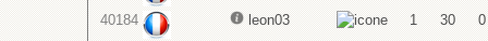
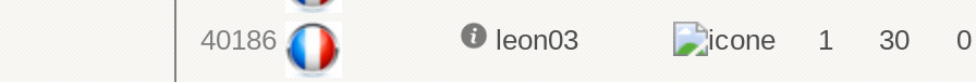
- 40184
+ 40186
